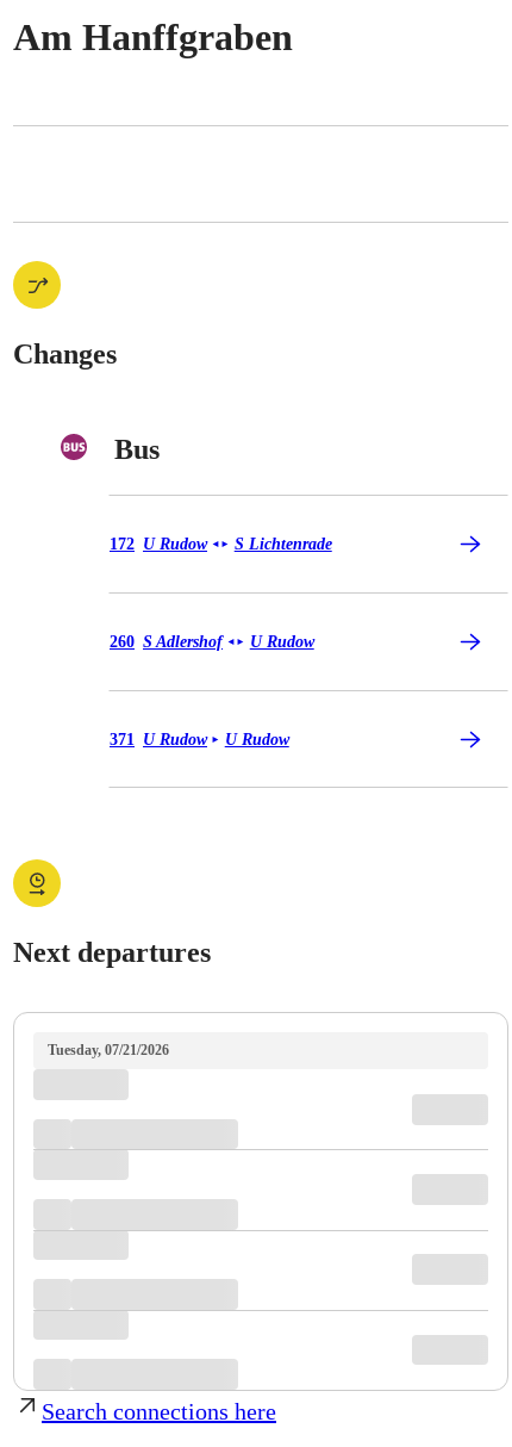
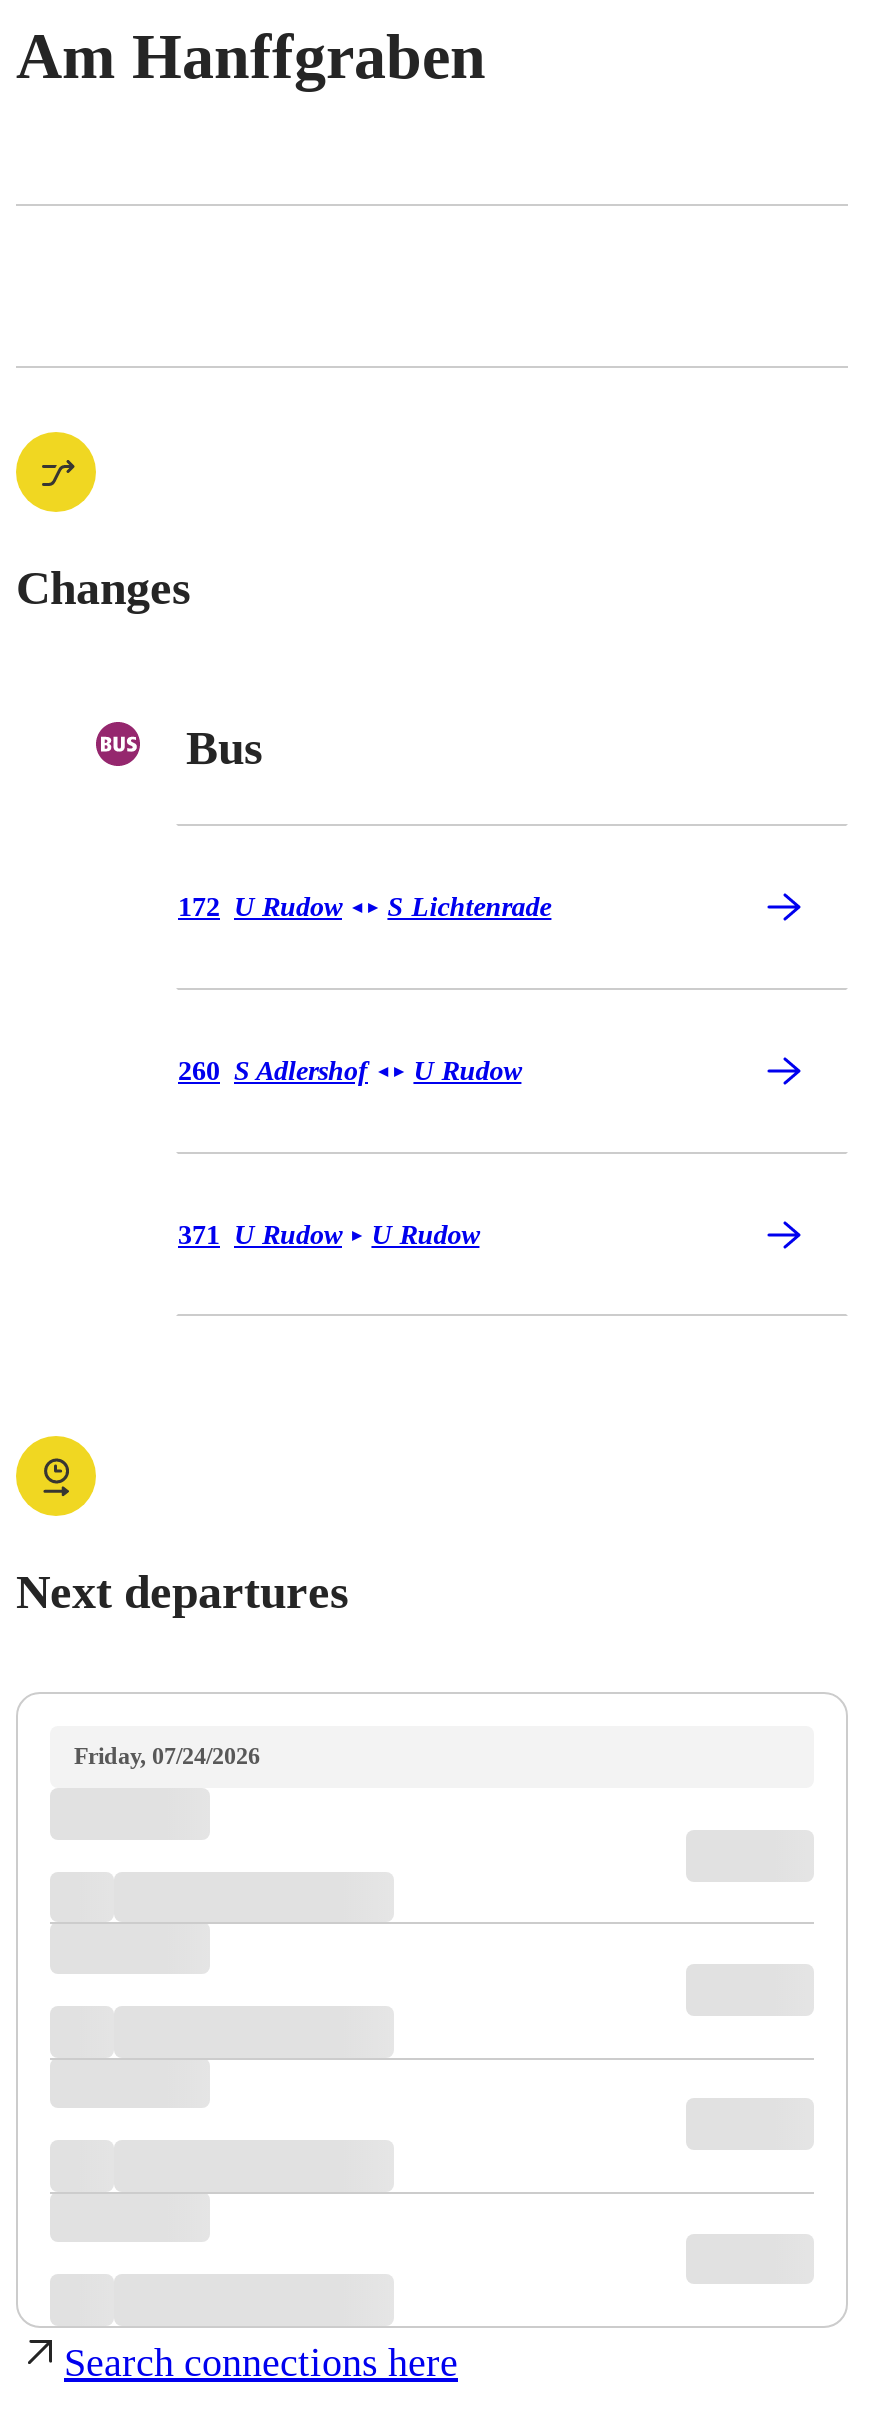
- Tuesday, 07/21/2026
+ Friday, 07/24/2026
